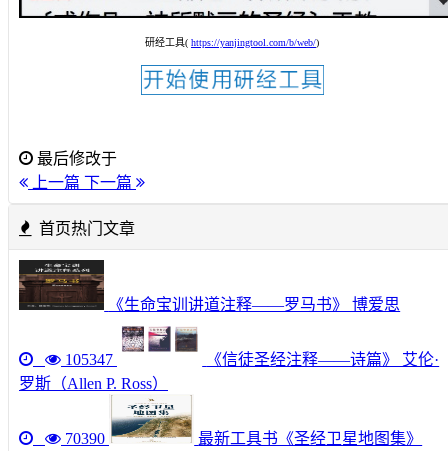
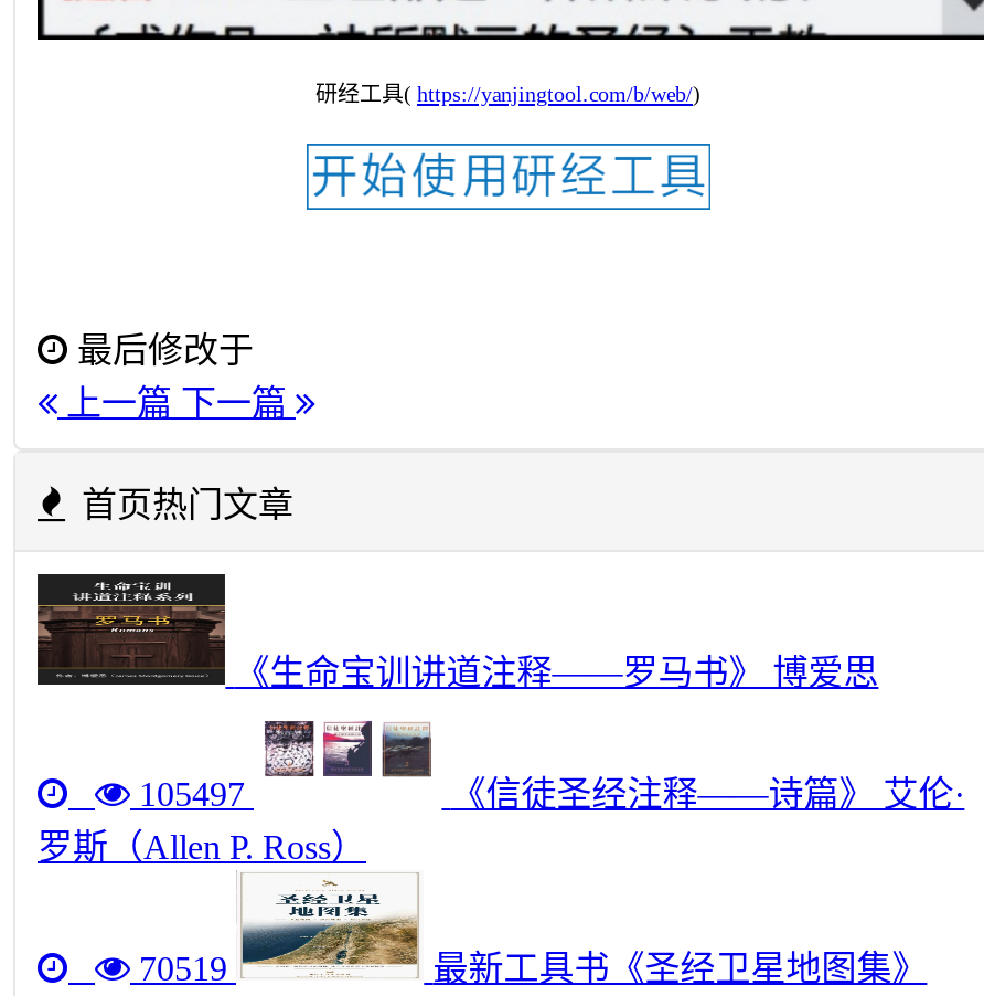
- 105347
+ 105497

- 70390
+ 70519
